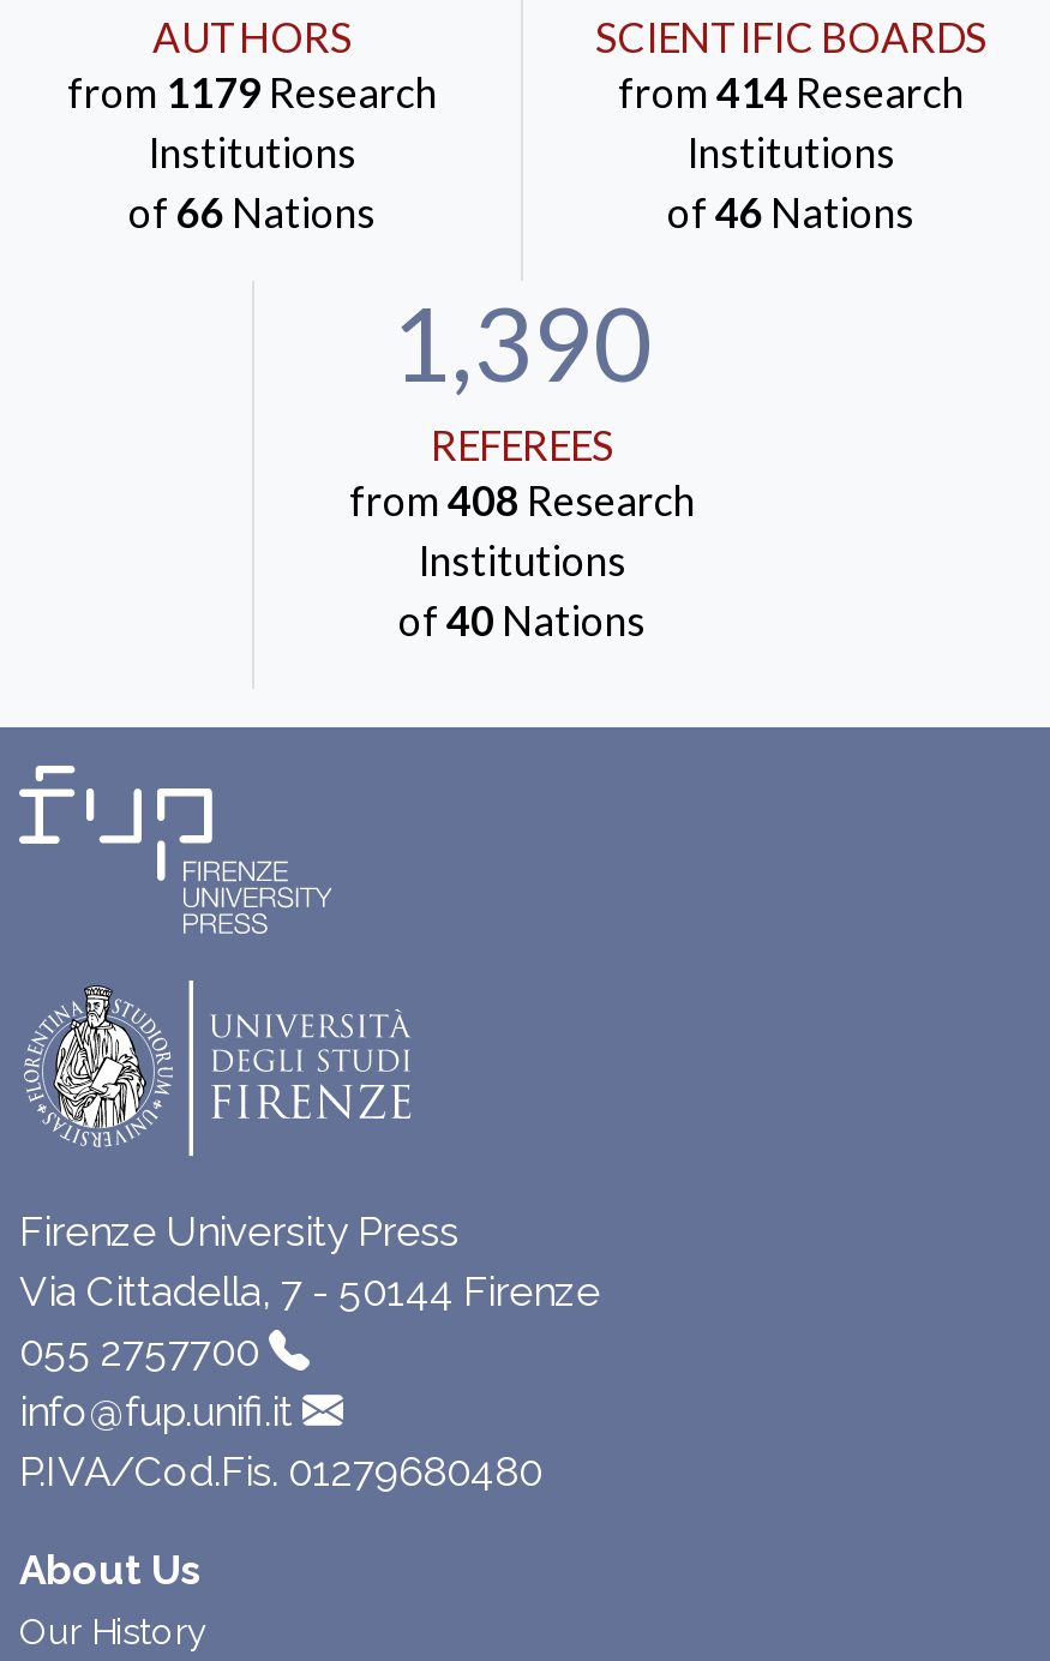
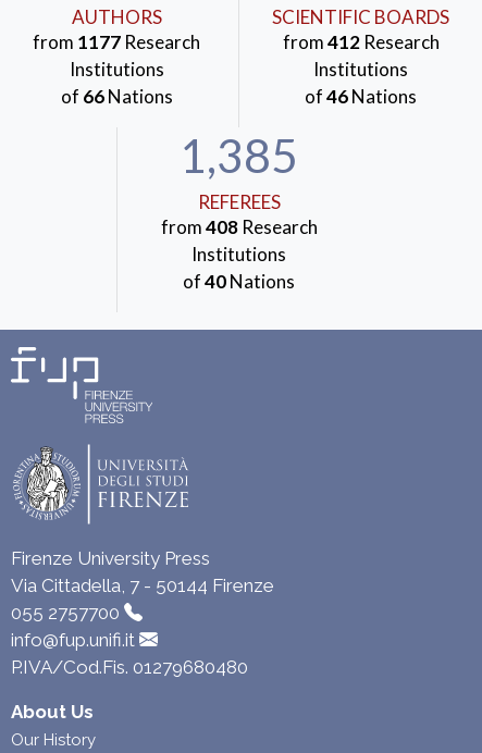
- from 1179 Research
+ from 1177 Research

- from 414 Research
+ from 412 Research

- 1,390
+ 1,385
